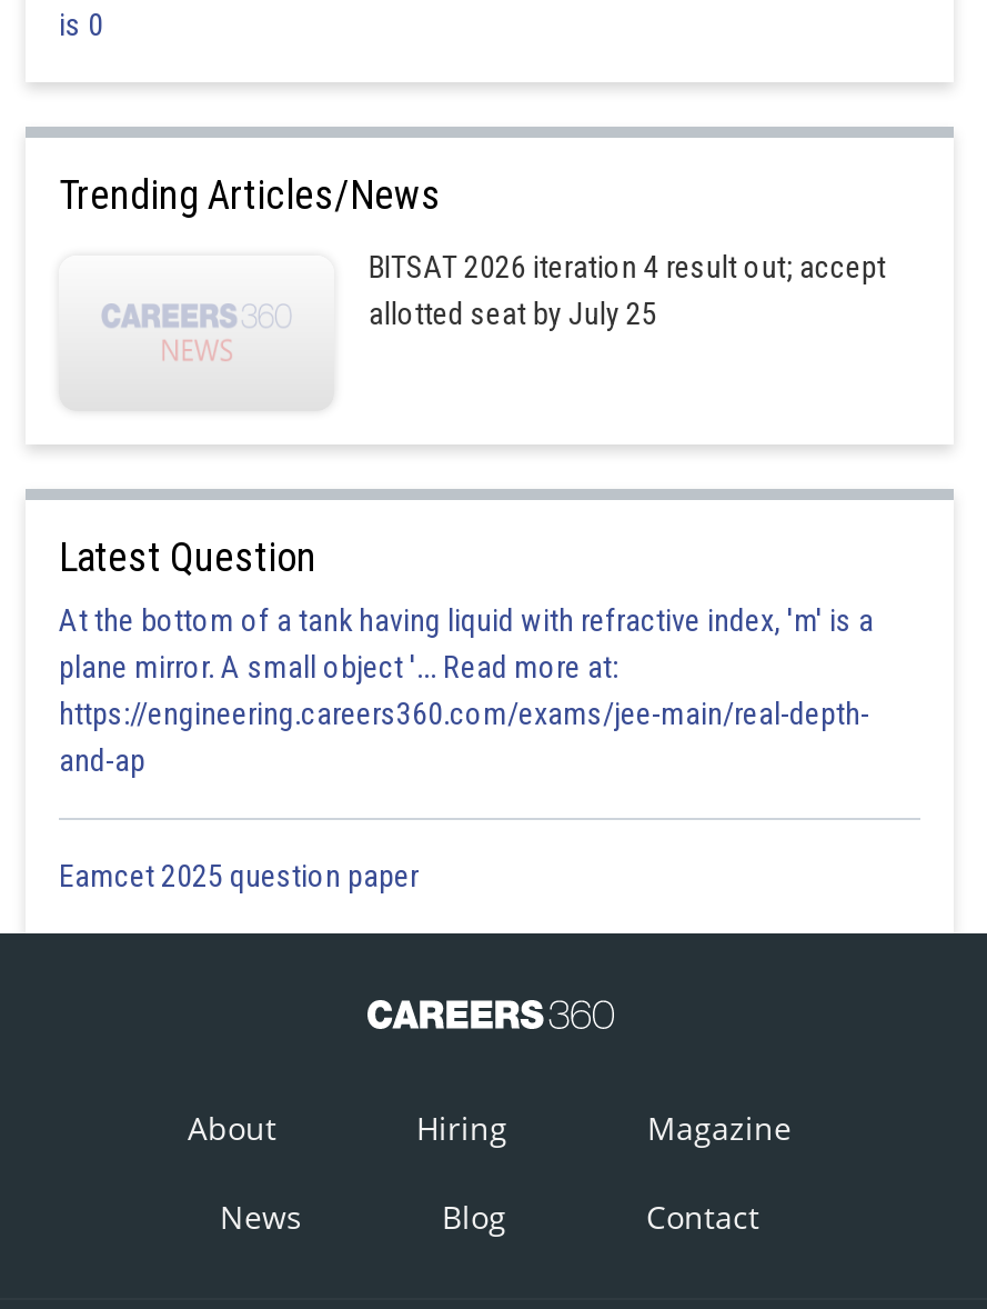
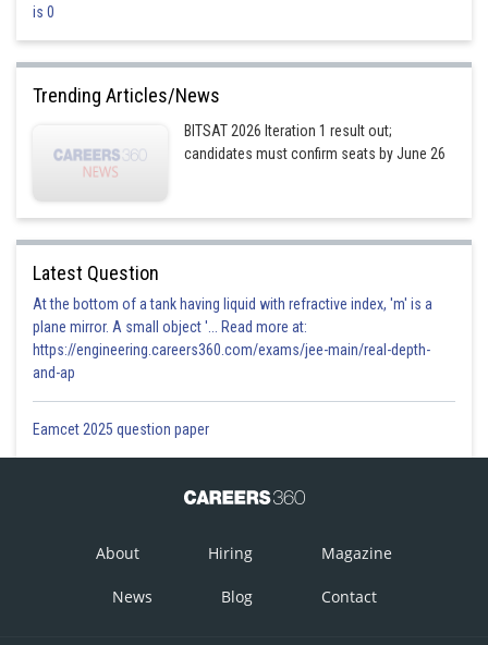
- BITSAT 2026 iteration 4 result out; accept
- allotted seat by July 25
+ BITSAT 2026 Iteration 1 result out;
+ candidates must confirm seats by June 26
